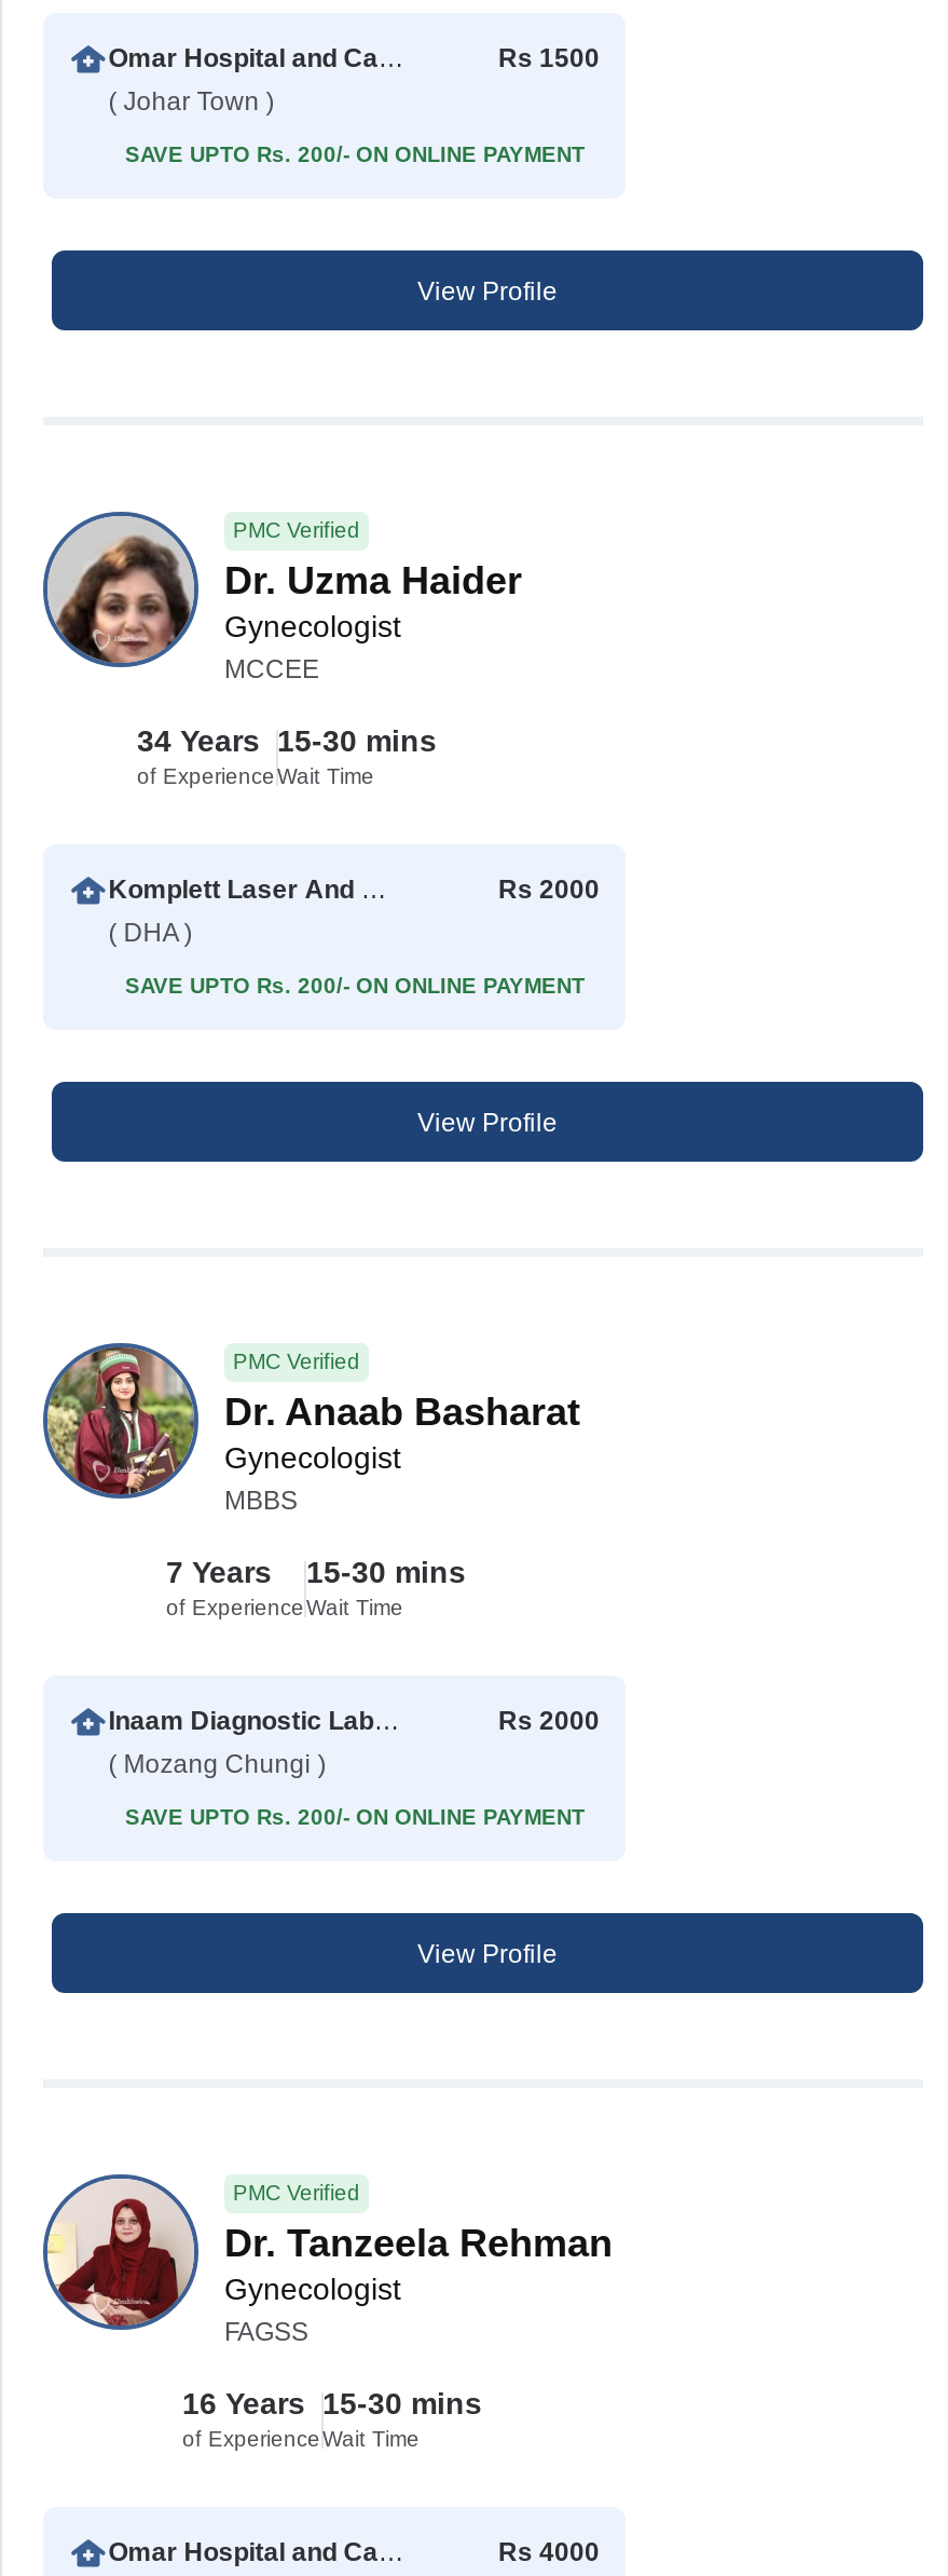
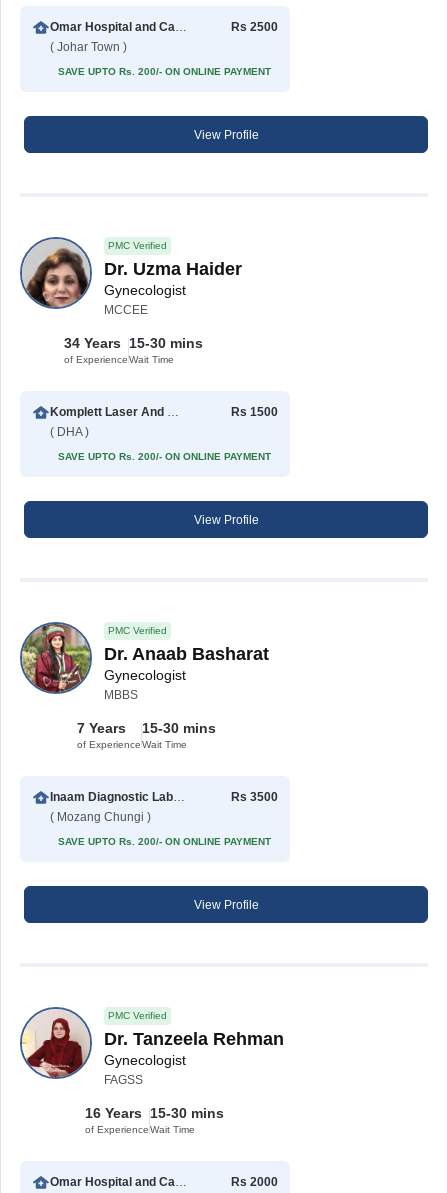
- Rs 1500
+ Rs 2500

- Rs 2000
+ Rs 1500

- Rs 2000
+ Rs 3500

- Rs 4000
+ Rs 2000
